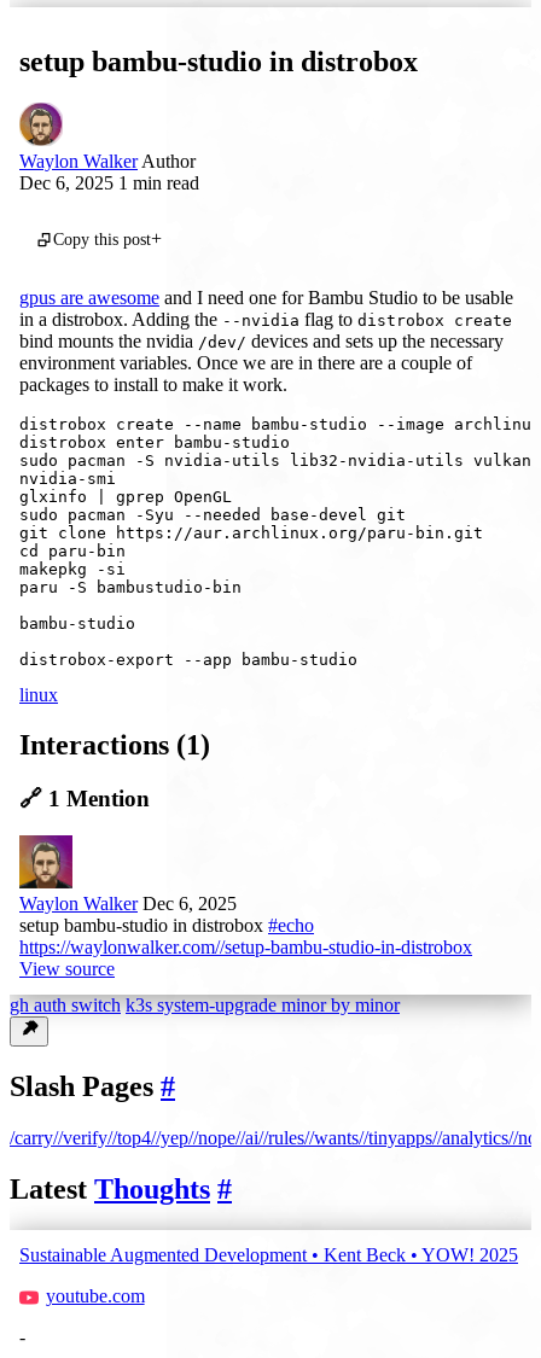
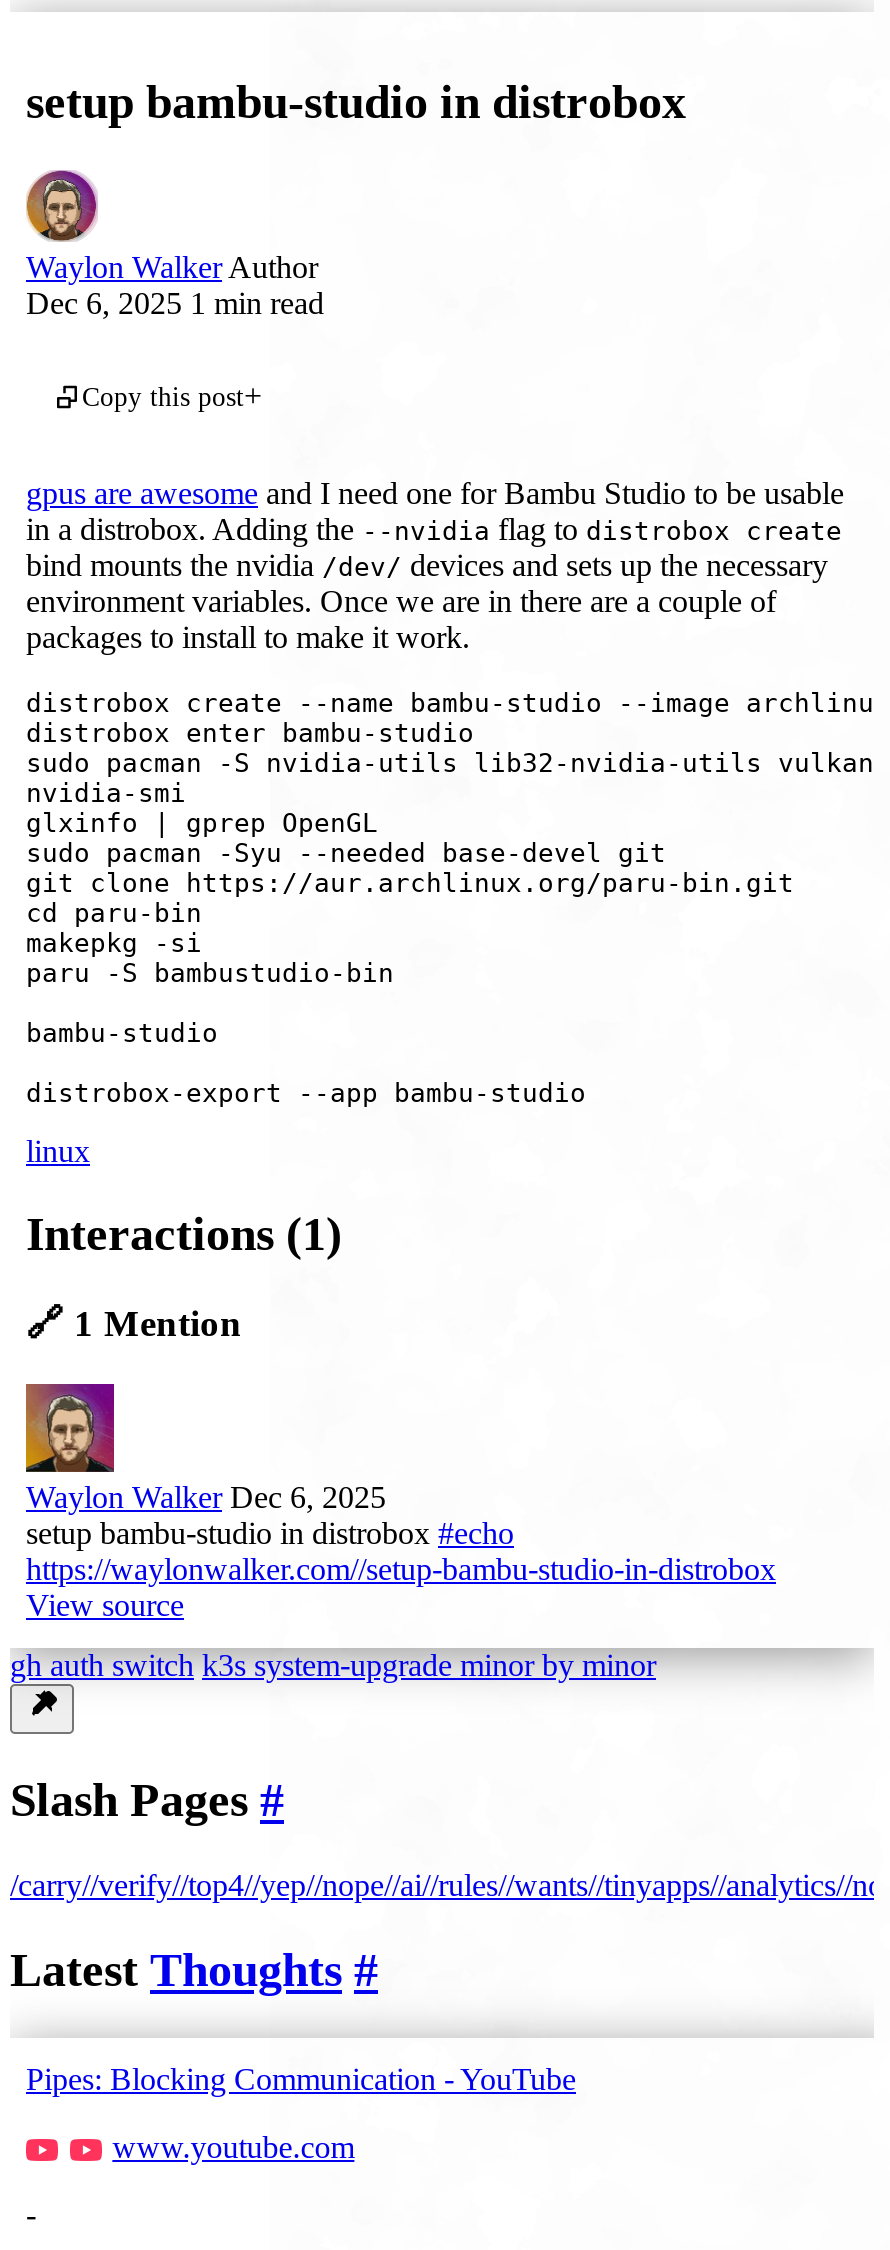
- Sustainable Augmented Development • Kent Beck • YOW! 2025
+ Pipes: Blocking Communication - YouTube

- youtube.com
+ www.youtube.com
